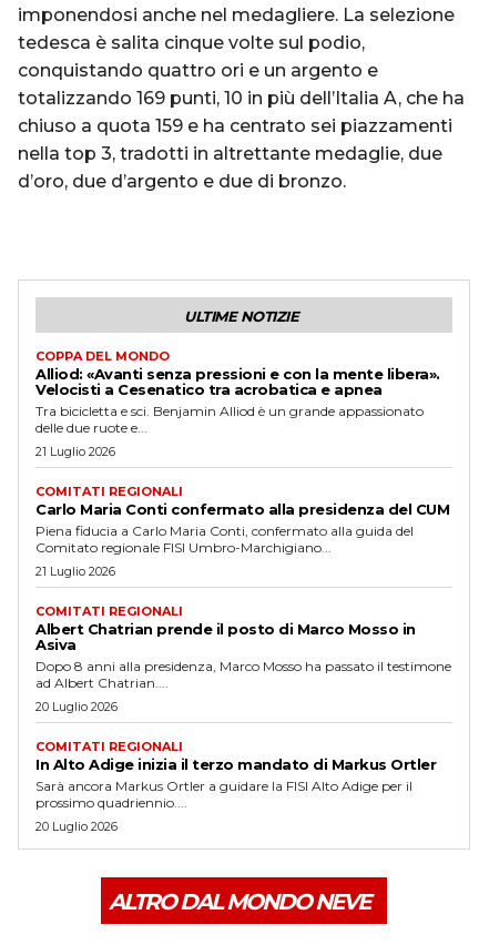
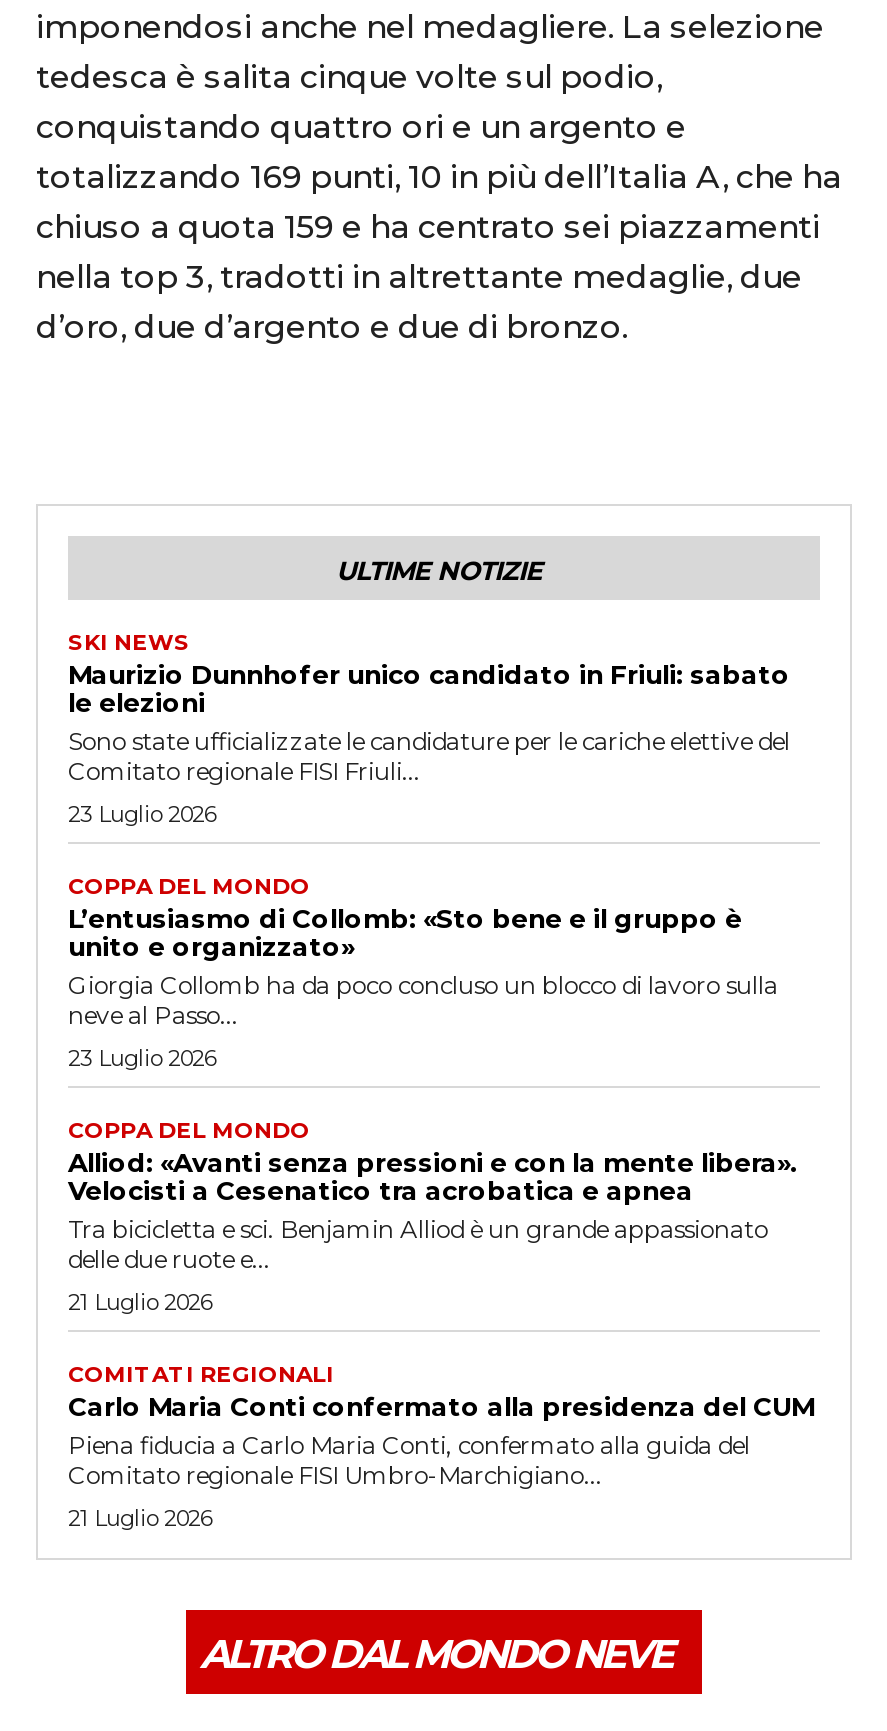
+ SKI NEWS
+ Maurizio Dunnhofer unico candidato in Friuli: sabato
+ le elezioni
+ Sono state ufficializzate le candidature per le cariche elettive del
+ Comitato regionale FISI Friuli...
+ 23 Luglio 2026
+ COPPA DEL MONDO
+ L’entusiasmo di Collomb: «Sto bene e il gruppo è
+ unito e organizzato»
+ Giorgia Collomb ha da poco concluso un blocco di lavoro sulla
+ neve al Passo...
+ 23 Luglio 2026

moved down: COPPA DEL MONDO | Alliod: «Avanti senza pressioni e con la mente libera». | Velocisti a Cesenatico tra acrobatica e apnea | ... | Comitato regionale FISI Umbro-Marchigiano... | 21 Luglio 2026

- COMITATI REGIONALI
- Albert Chatrian prende il posto di Marco Mosso in
- Asiva
- Dopo 8 anni alla presidenza, Marco Mosso ha passato il testimone
- ad Albert Chatrian....
- 20 Luglio 2026
- COMITATI REGIONALI
- In Alto Adige inizia il terzo mandato di Markus Ortler
- Sarà ancora Markus Ortler a guidare la FISI Alto Adige per il
- prossimo quadriennio....
- 20 Luglio 2026
